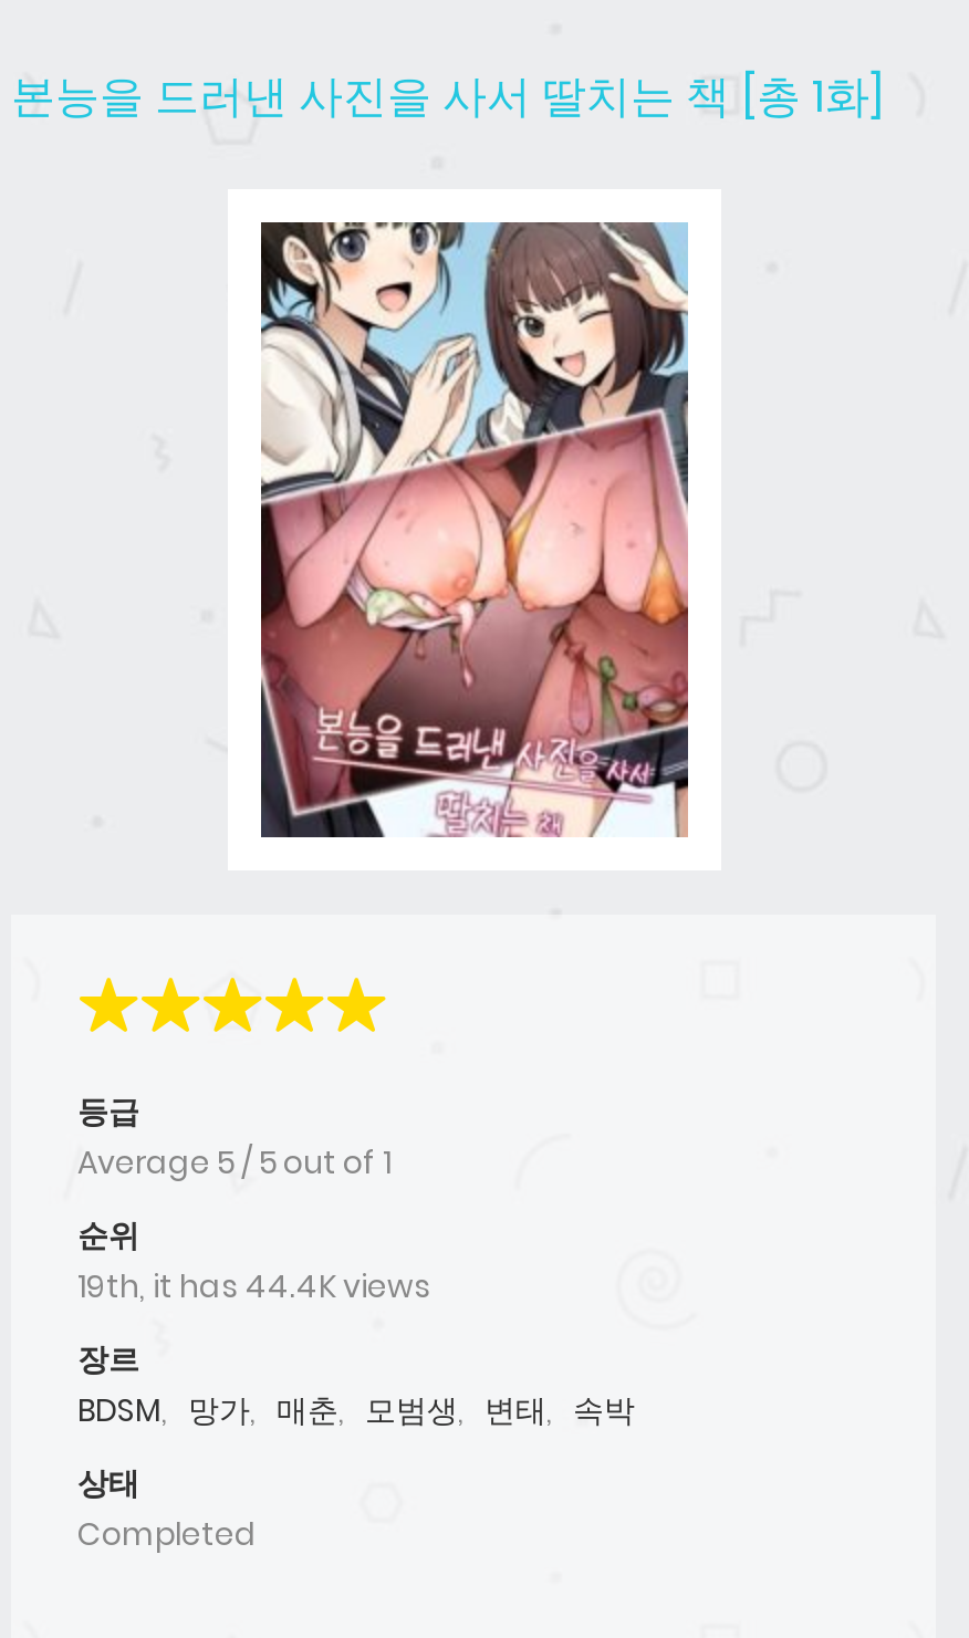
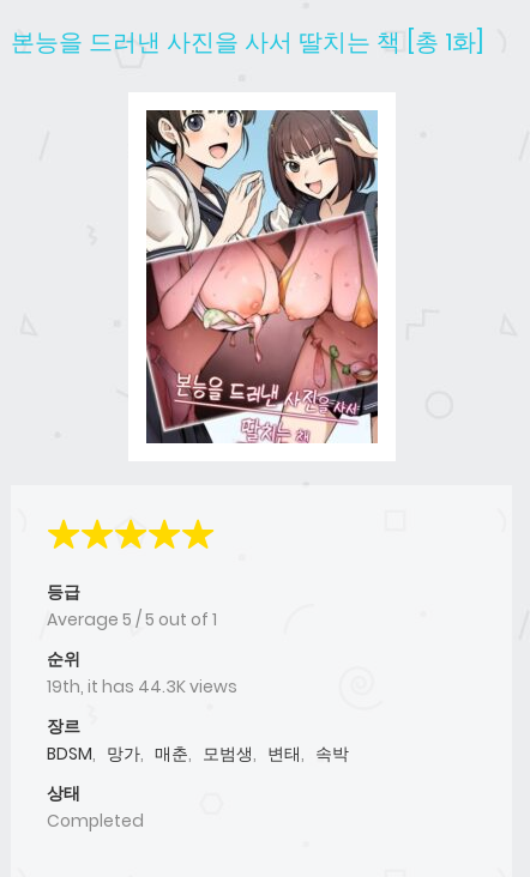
- 19th, it has 44.4K views
+ 19th, it has 44.3K views
